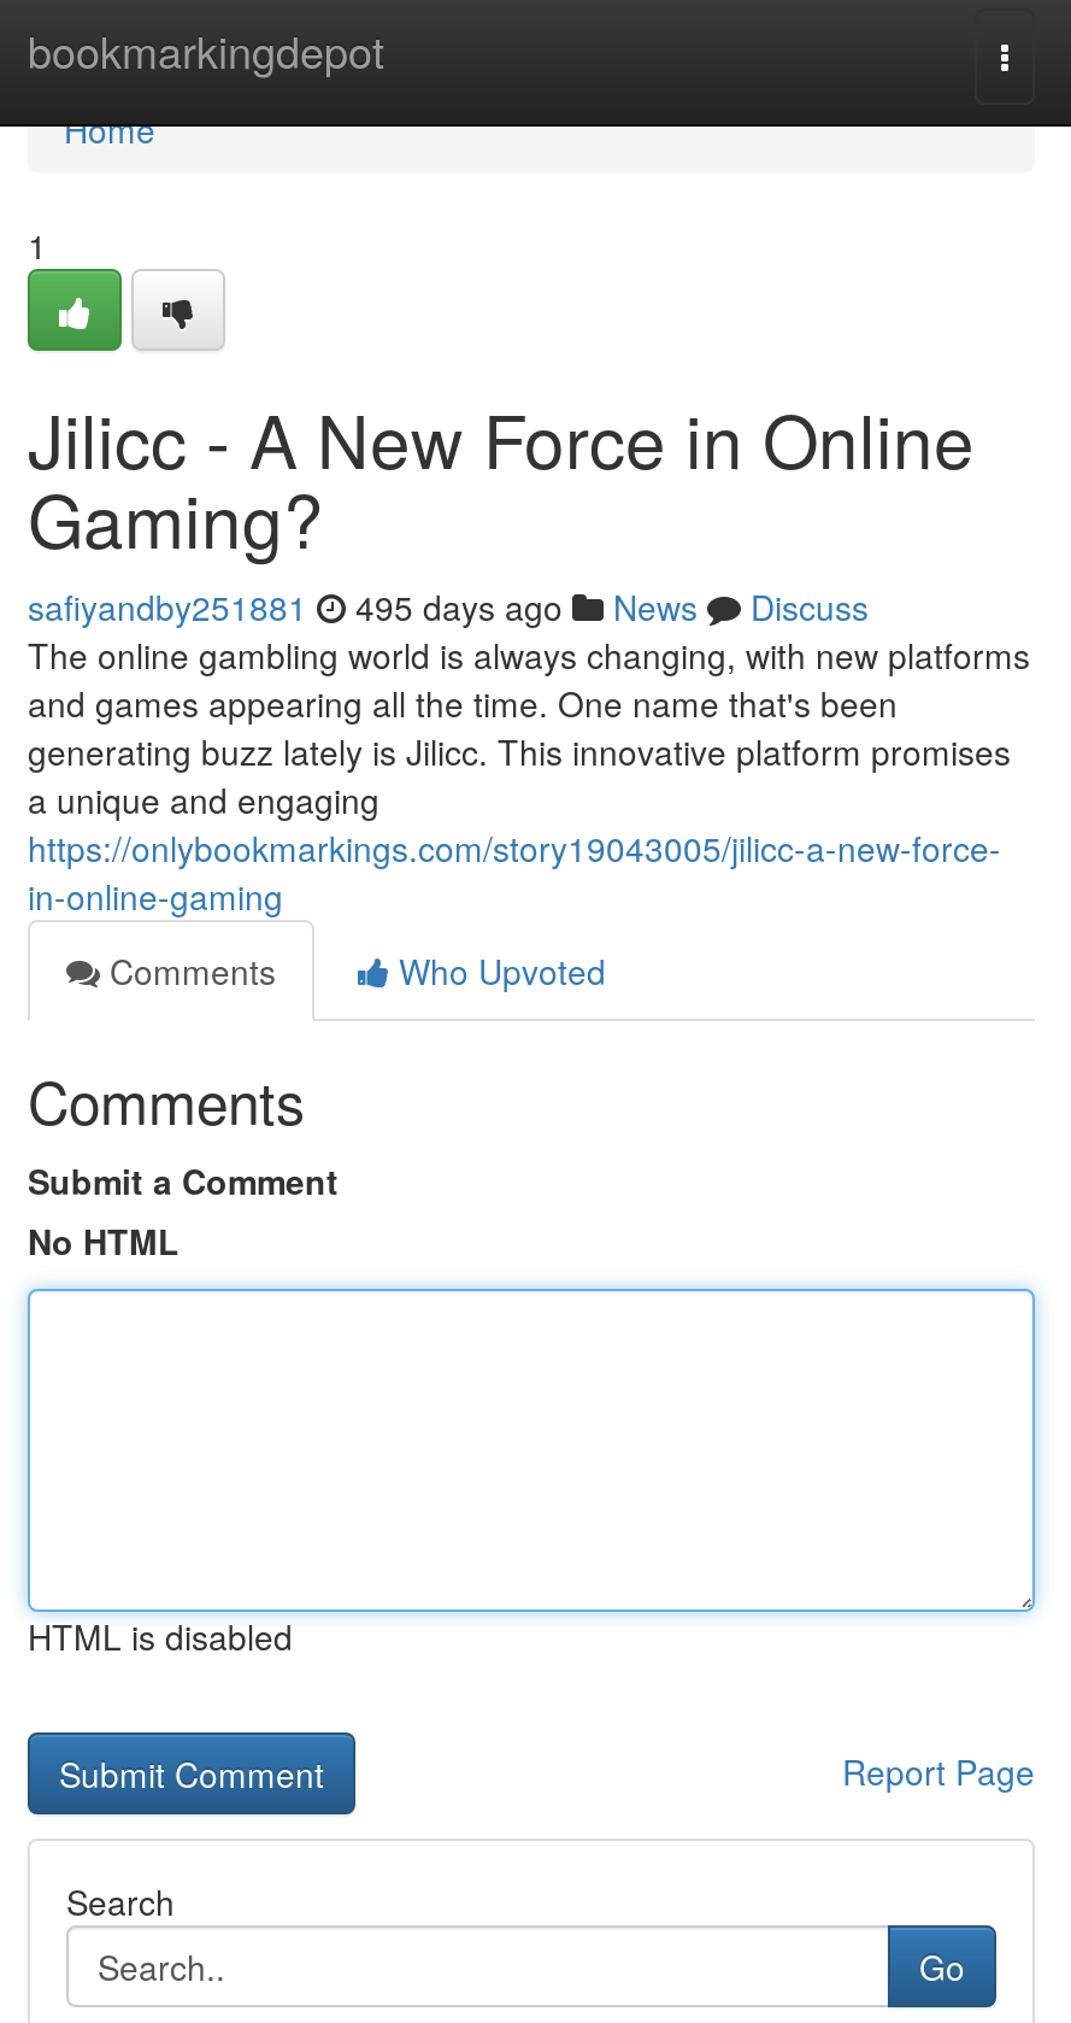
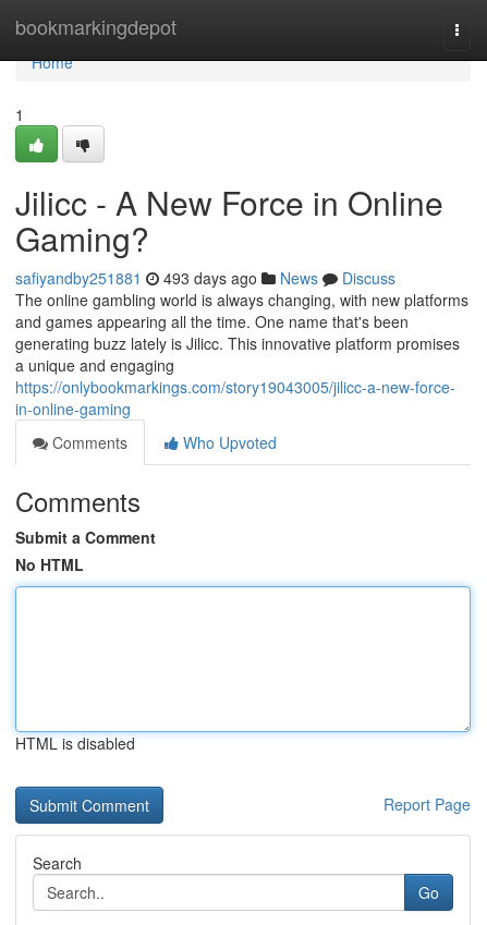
- safiyandby251881 495 days ago News Discuss
+ safiyandby251881 493 days ago News Discuss
